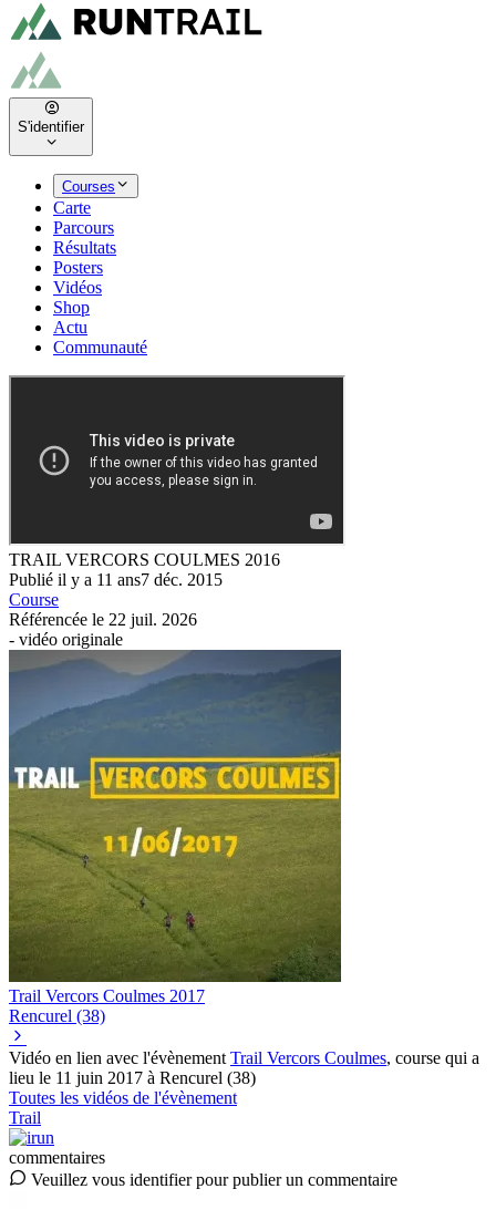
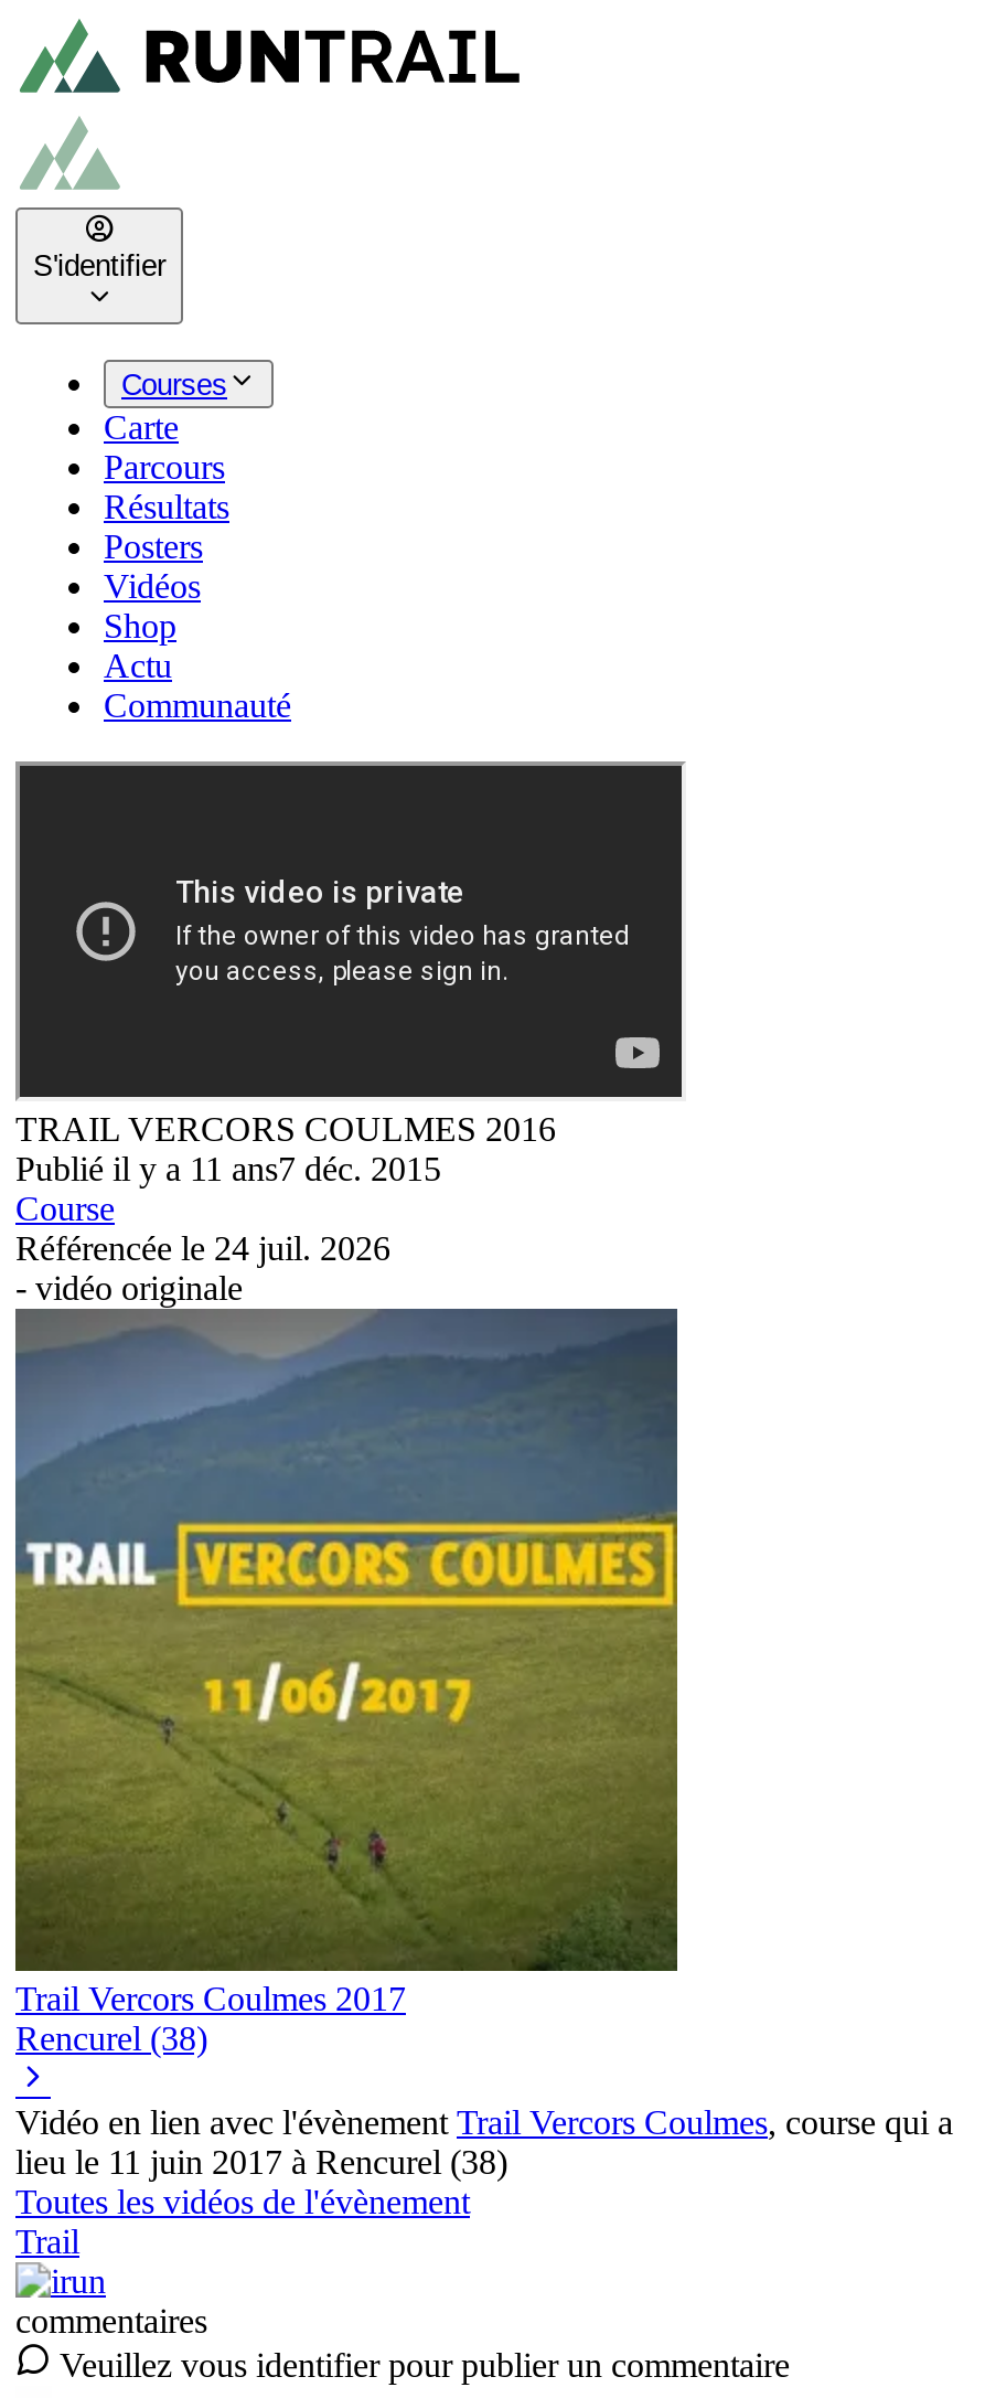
- Référencée le 22 juil. 2026
+ Référencée le 24 juil. 2026
